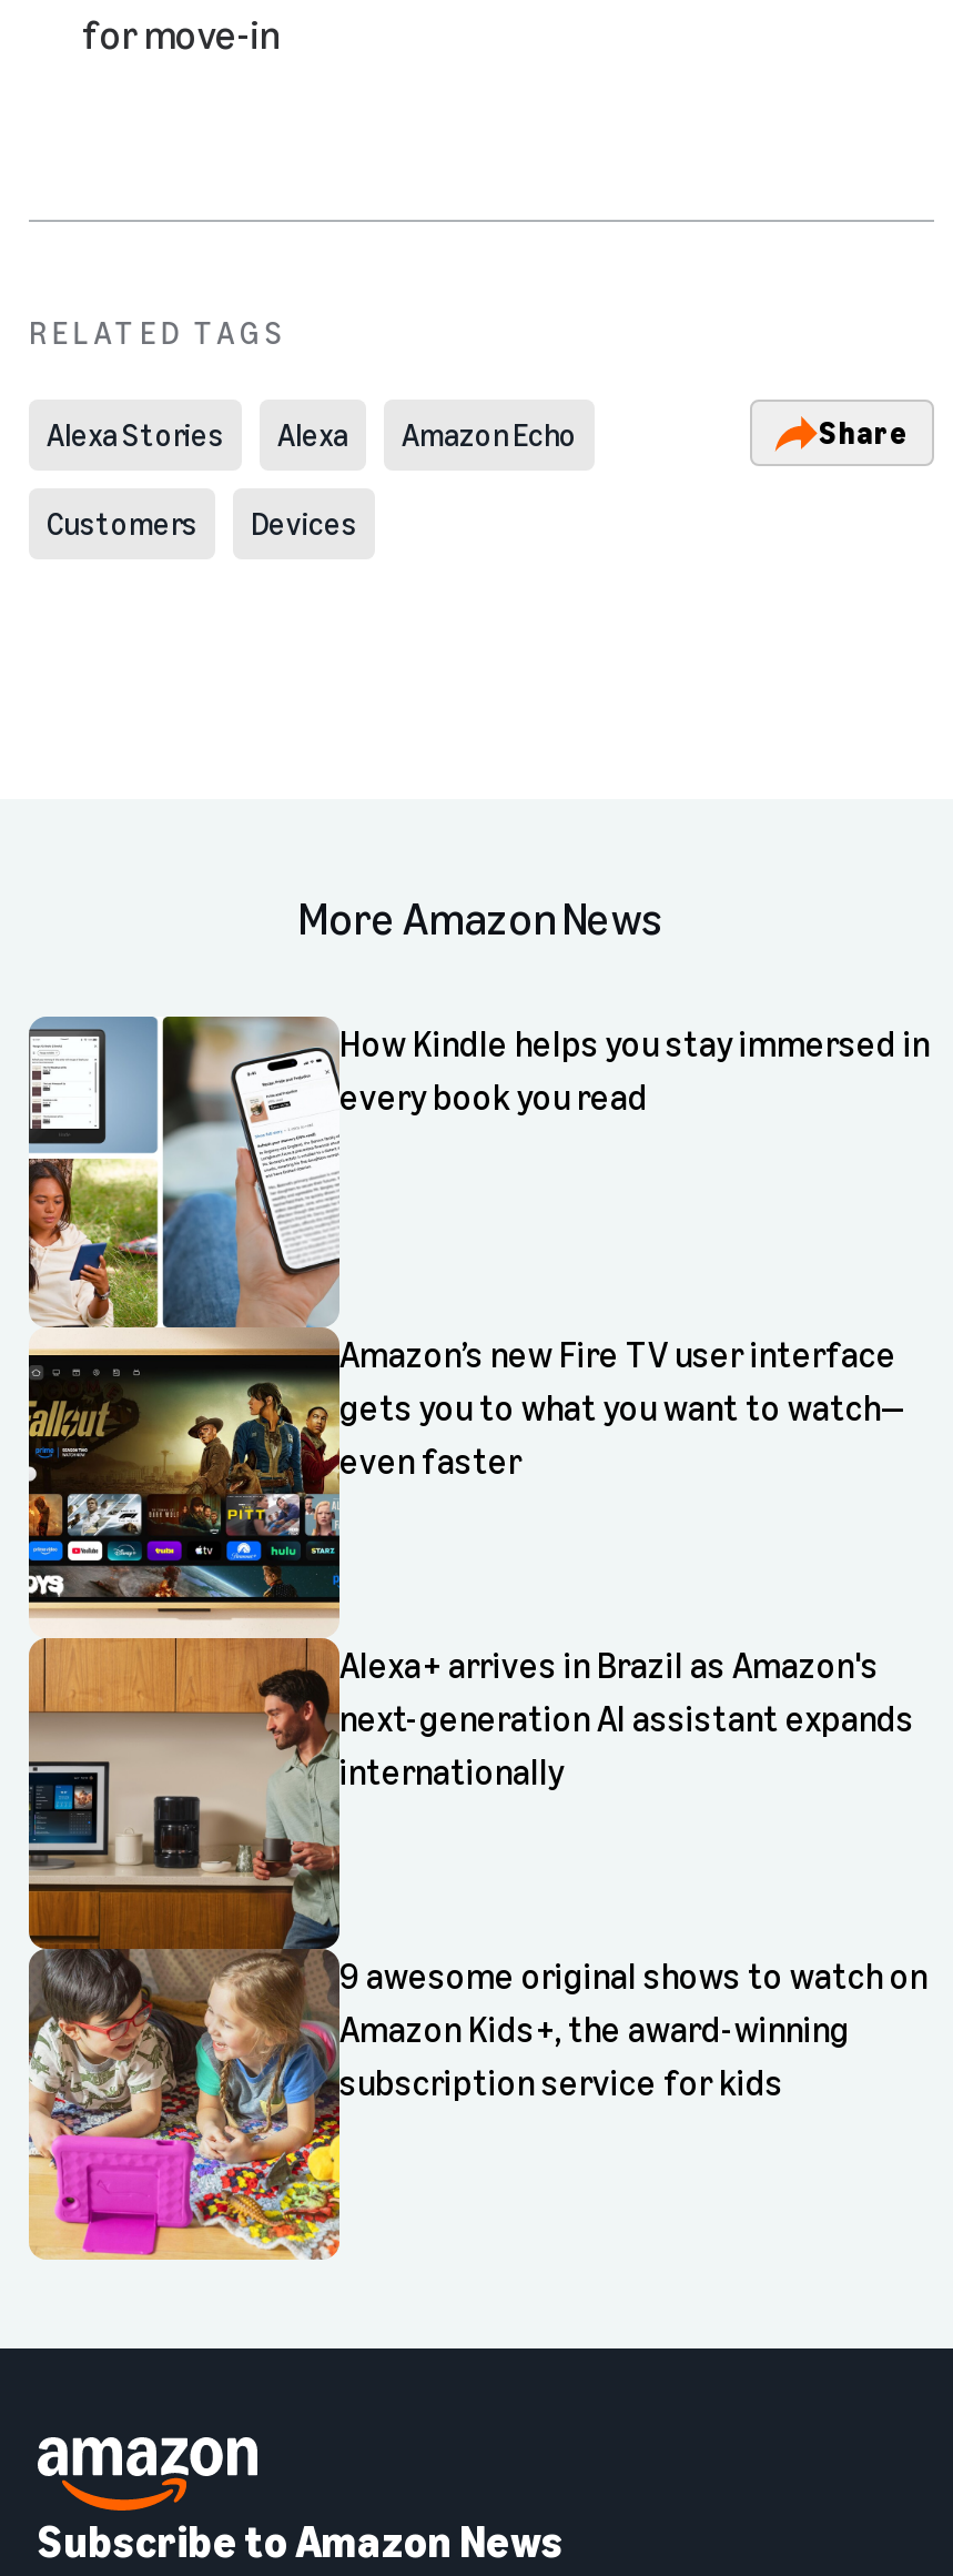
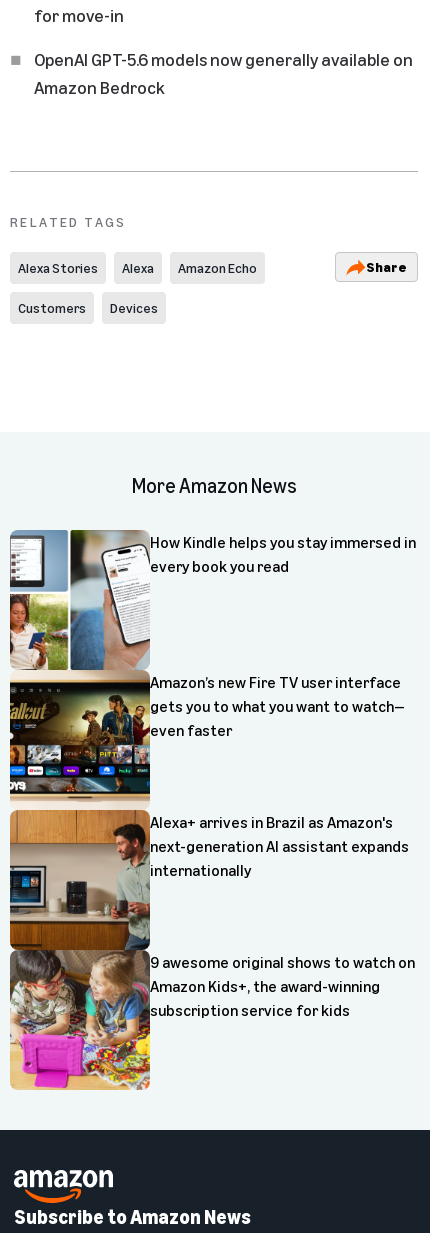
+ OpenAI GPT-5.6 models now generally available on
+ Amazon Bedrock
